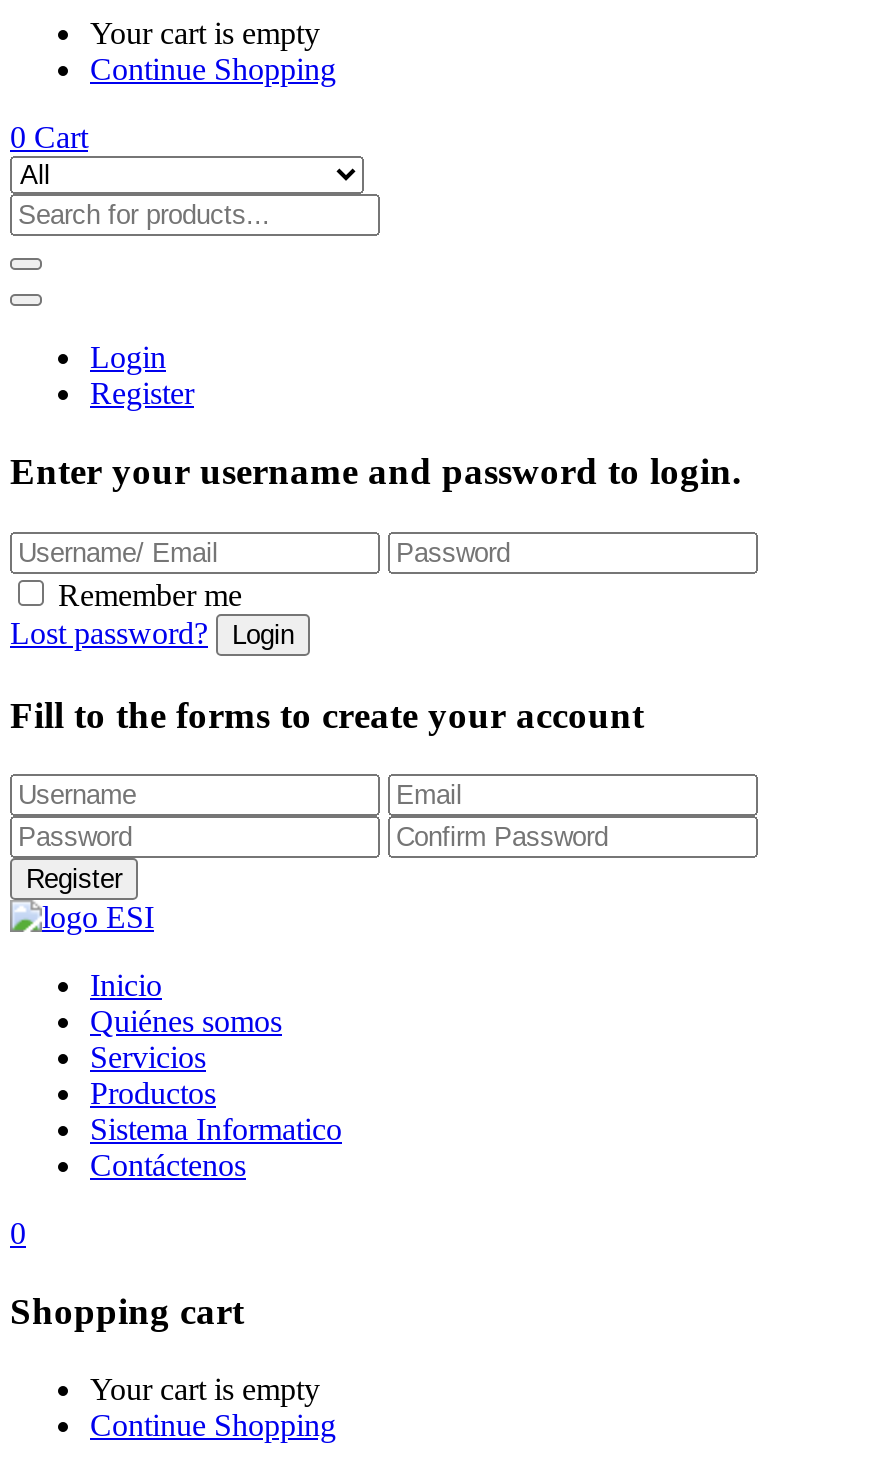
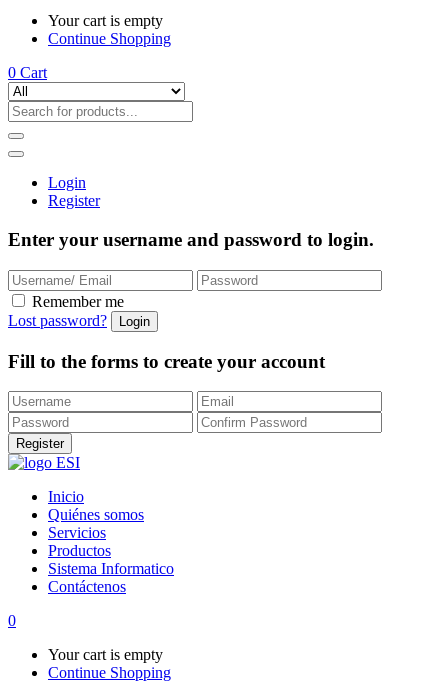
- Shopping cart
